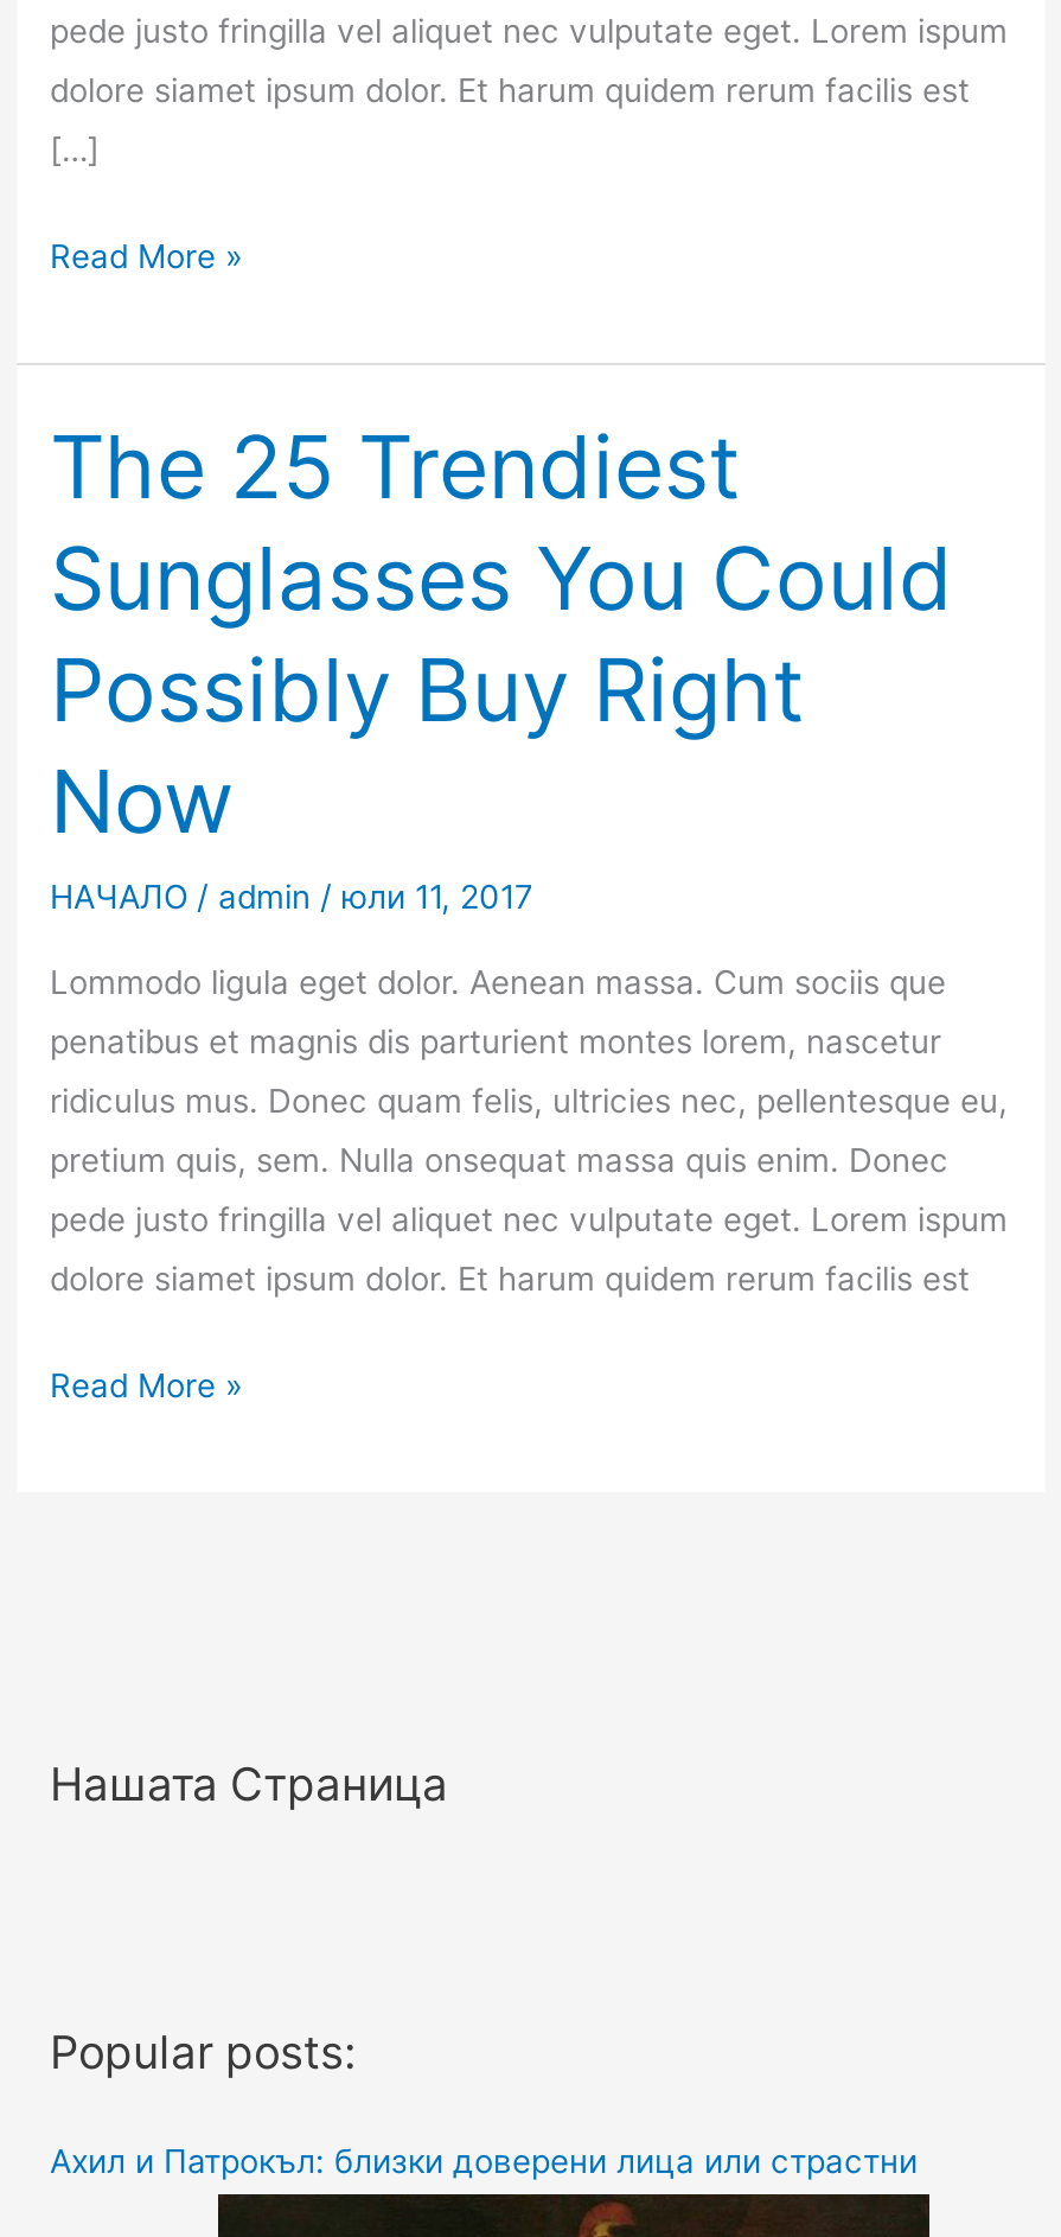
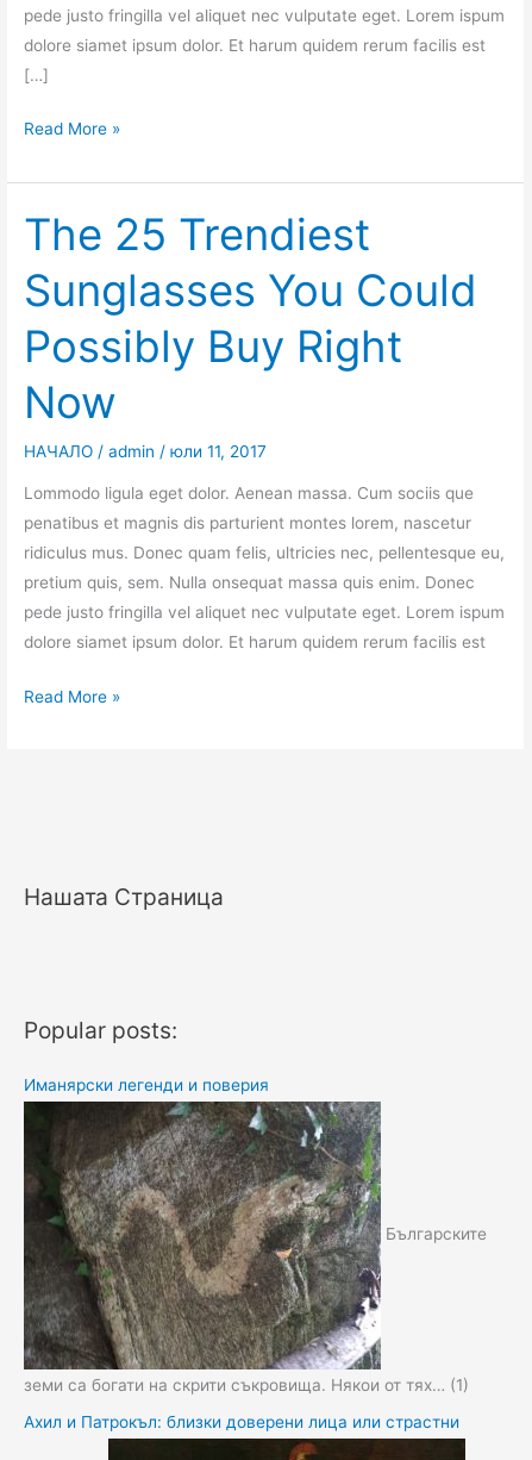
+ [image]
+ Българските

+ Иманярски легенди и поверия

+ земи са богати на скрити съкровища. Някои от тях… (1)
